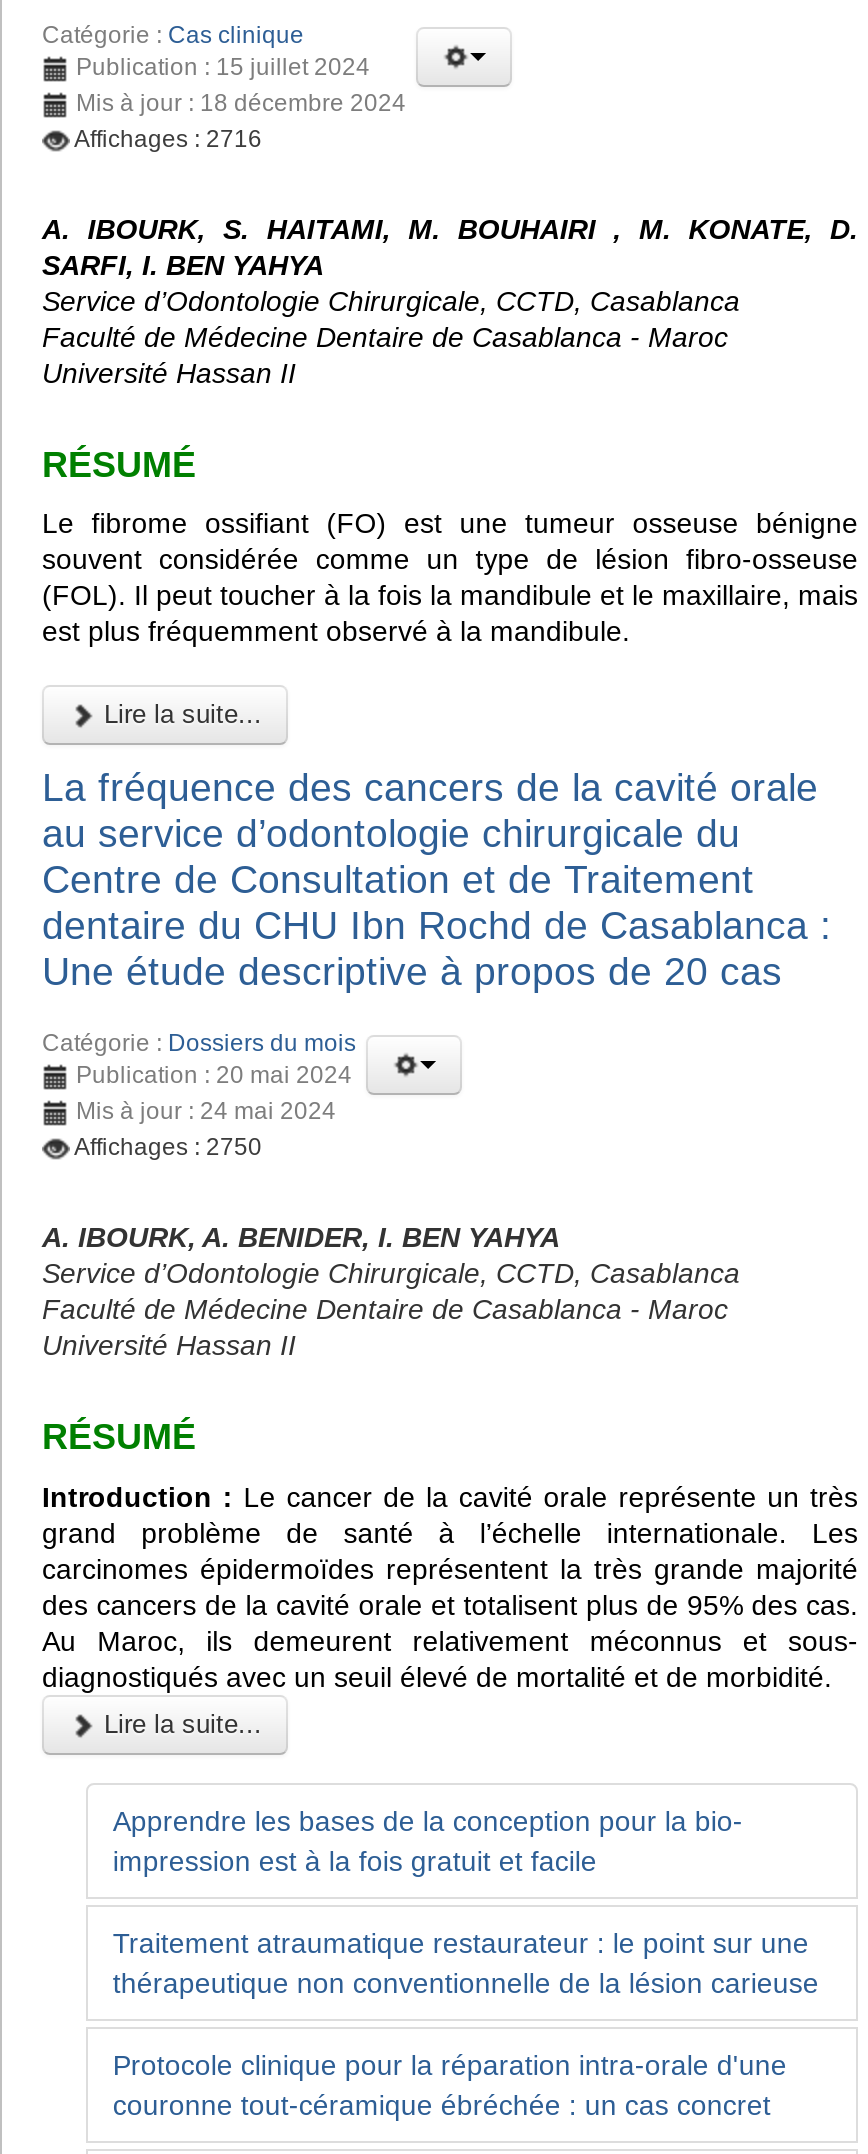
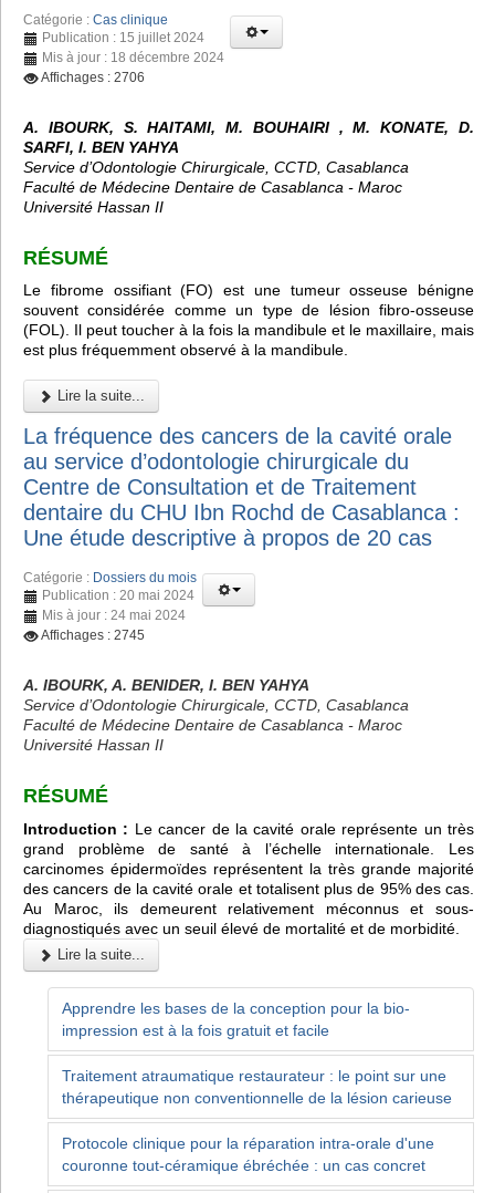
- Affichages : 2716
+ Affichages : 2706

- Affichages : 2750
+ Affichages : 2745
